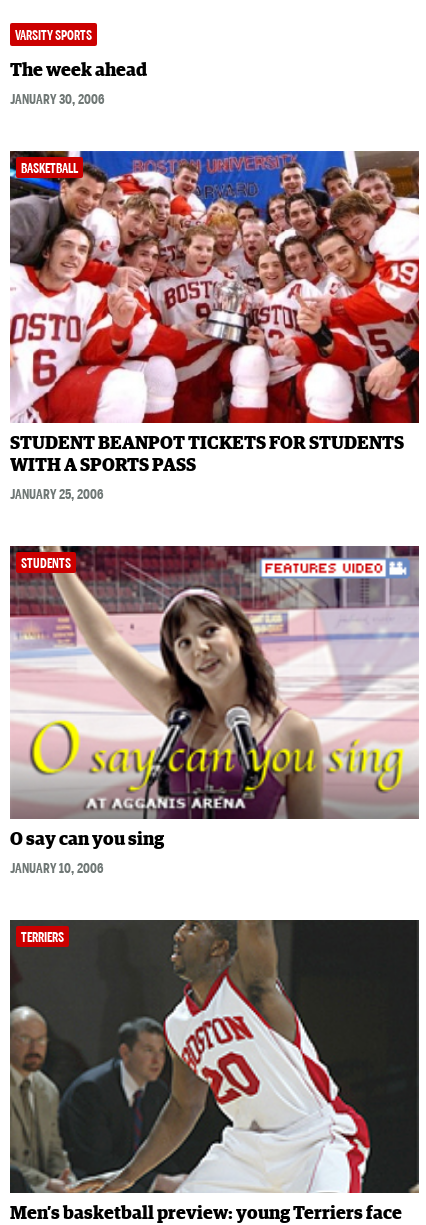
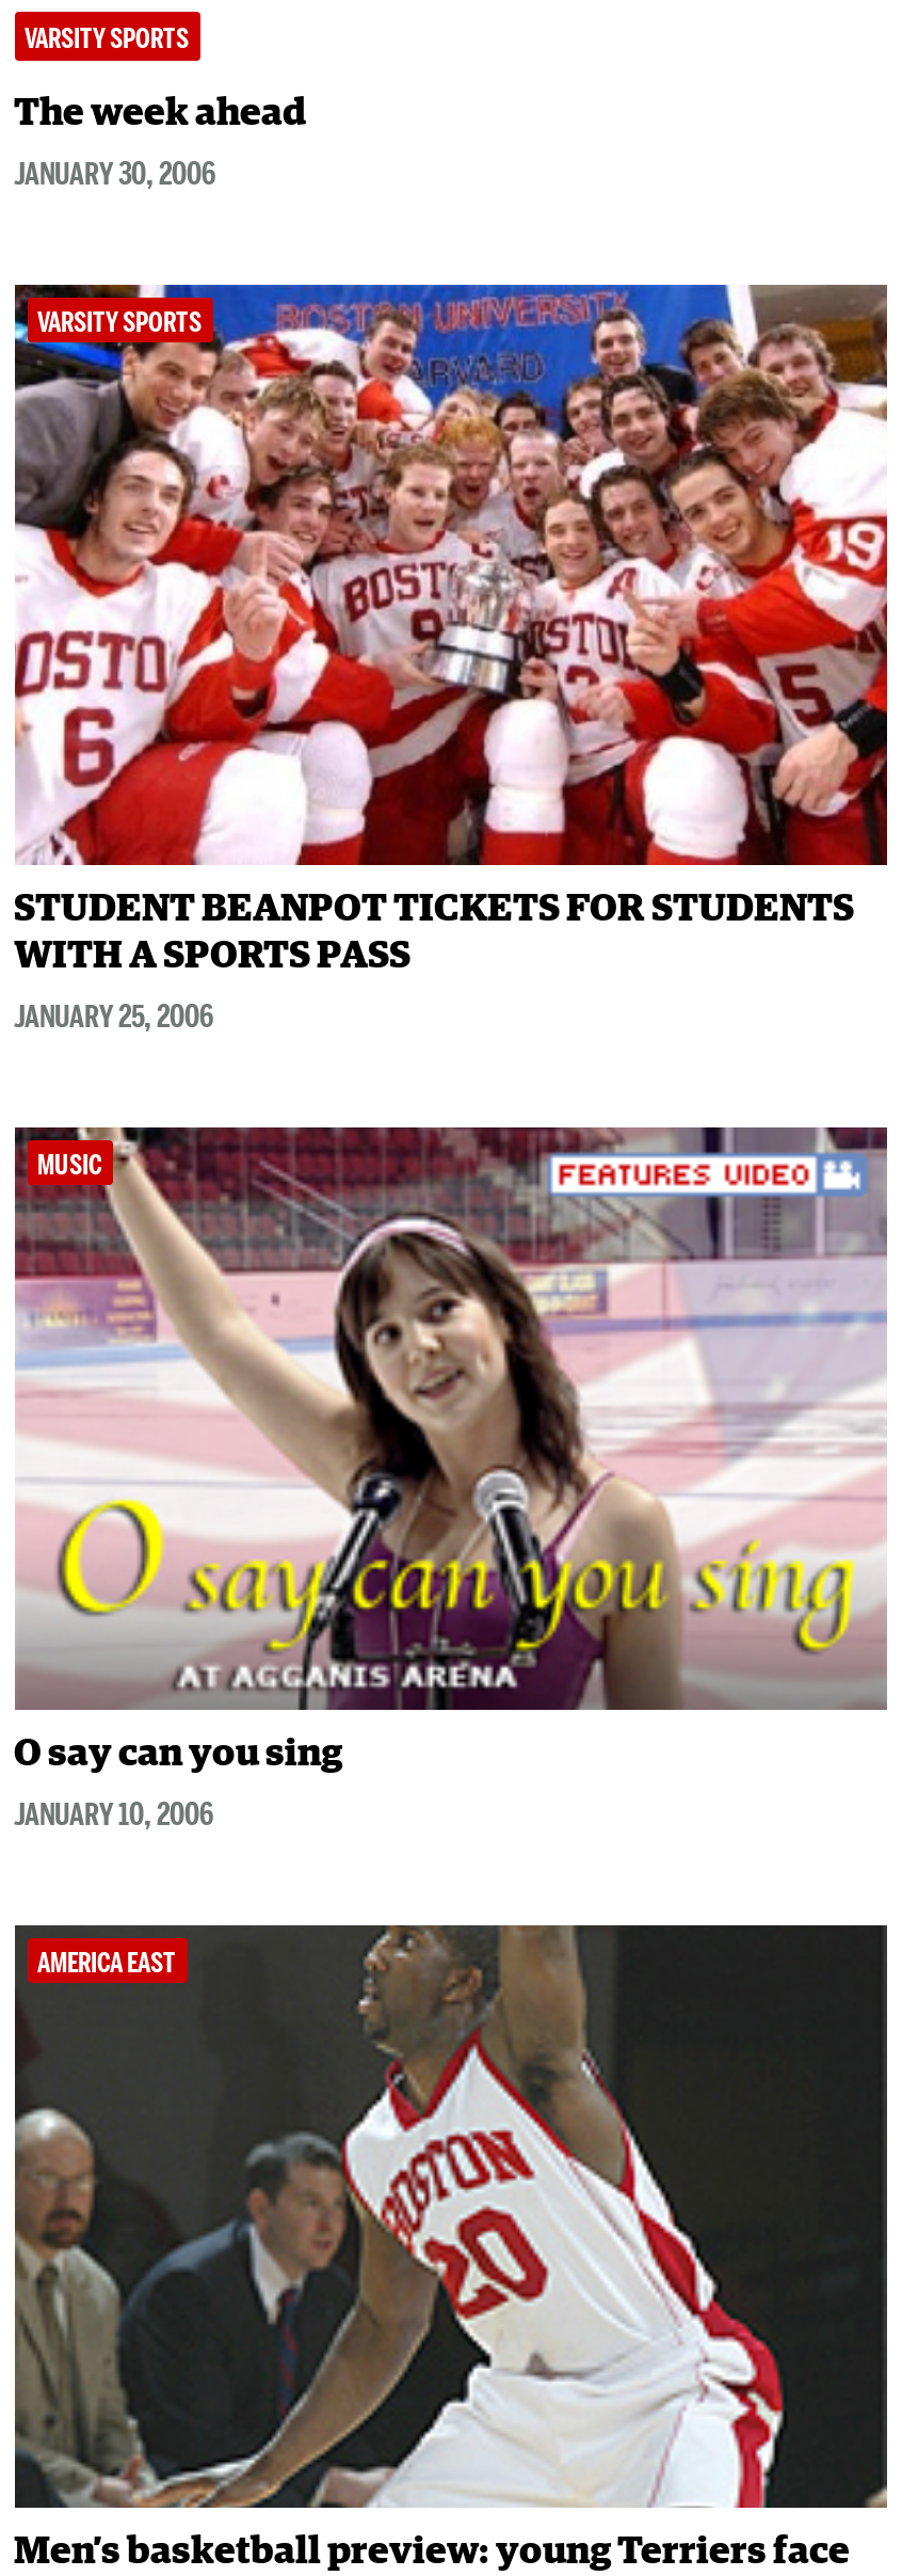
- BASKETBALL
+ VARSITY SPORTS

- STUDENTS
+ MUSIC

- TERRIERS
+ AMERICA EAST
